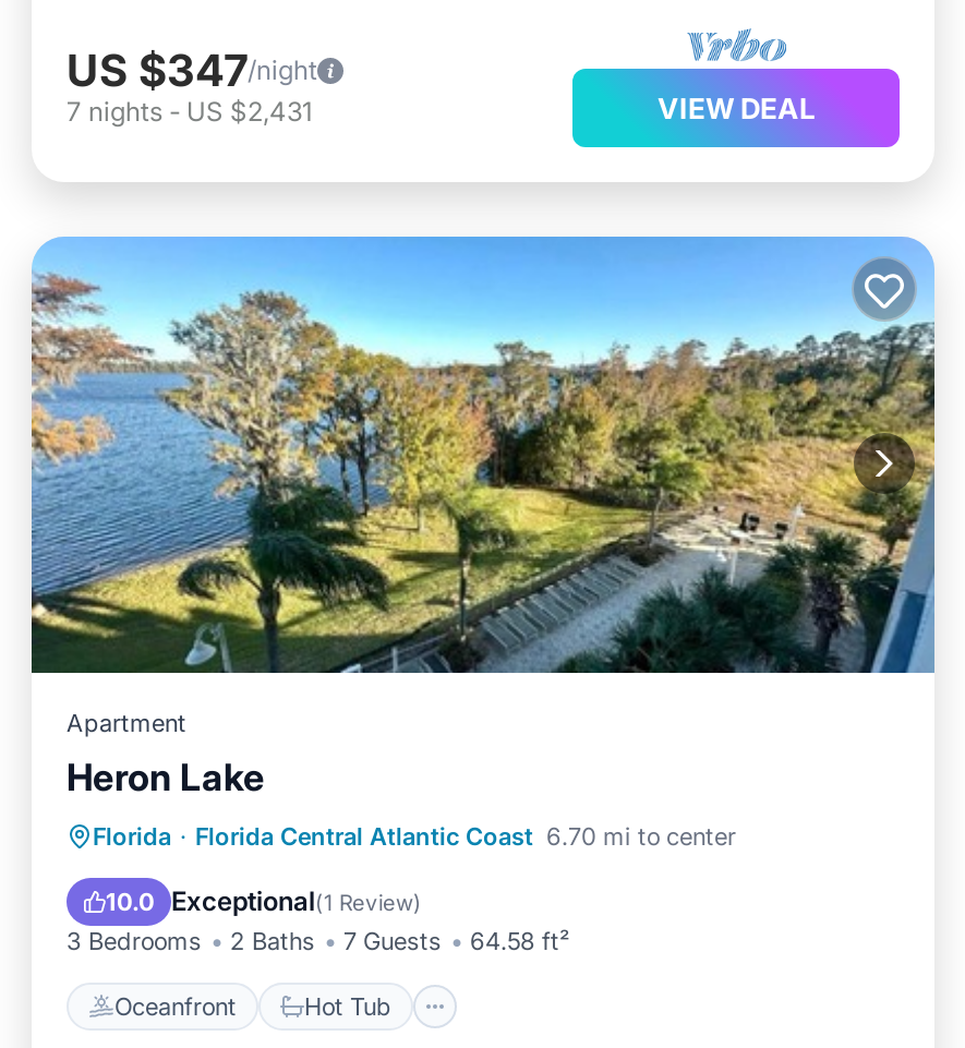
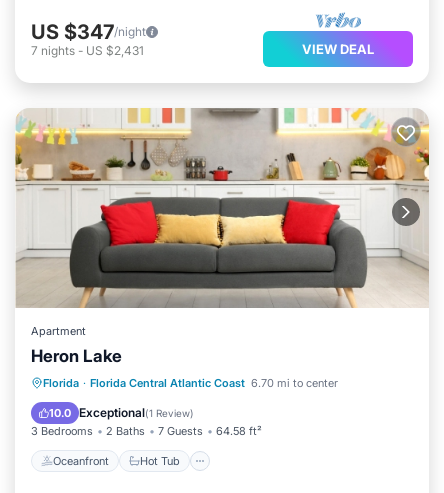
- [image]
+ [image]
